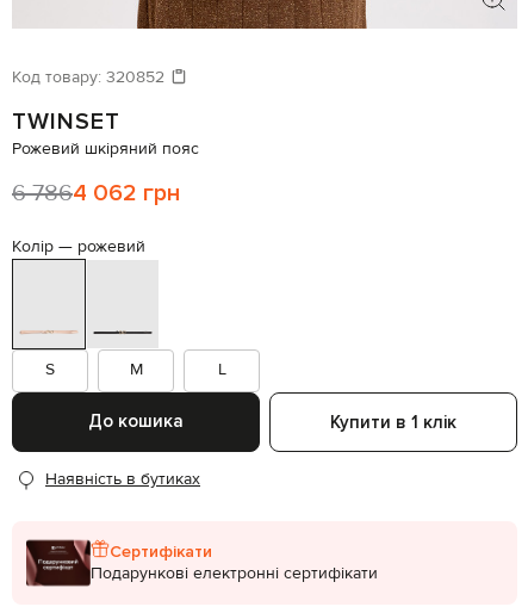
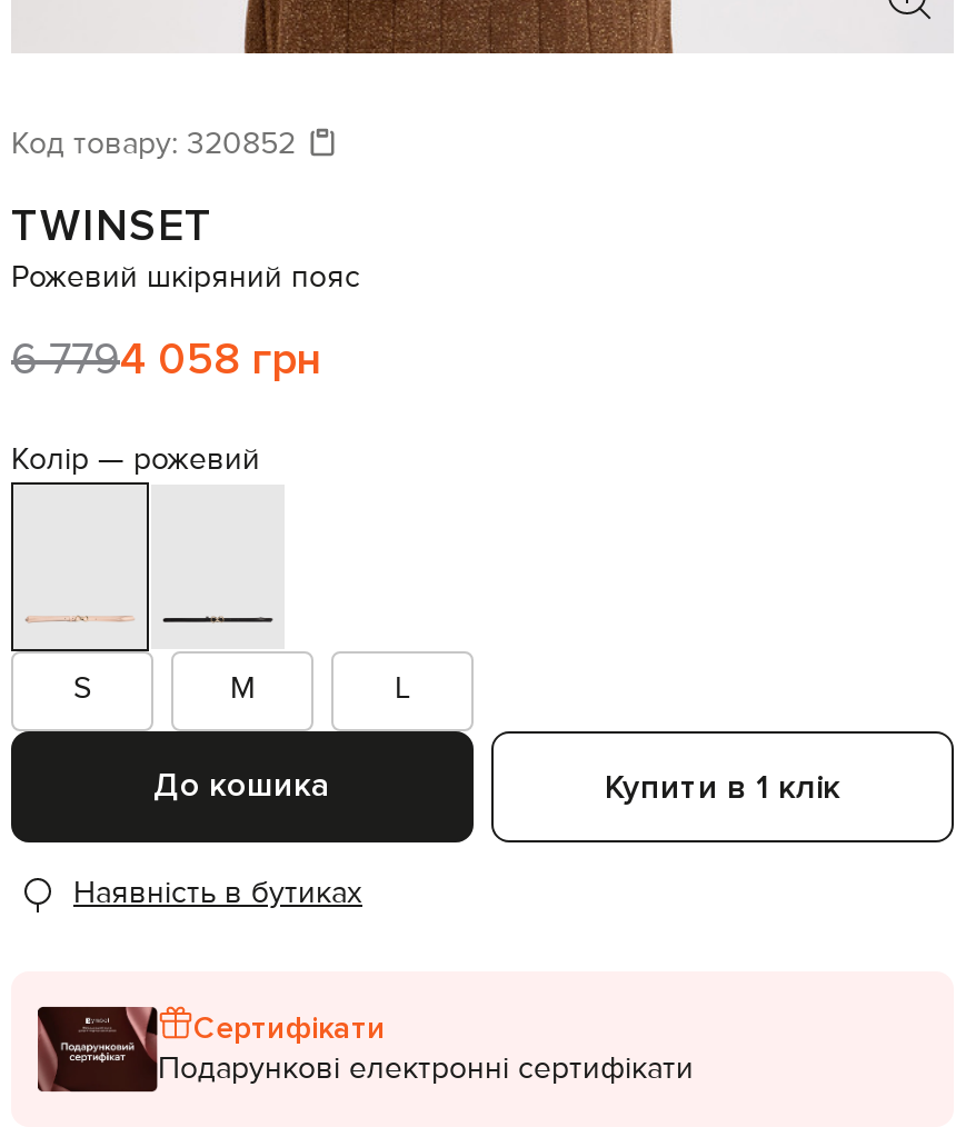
- 6 7864 062 грн
+ 6 7794 058 грн
